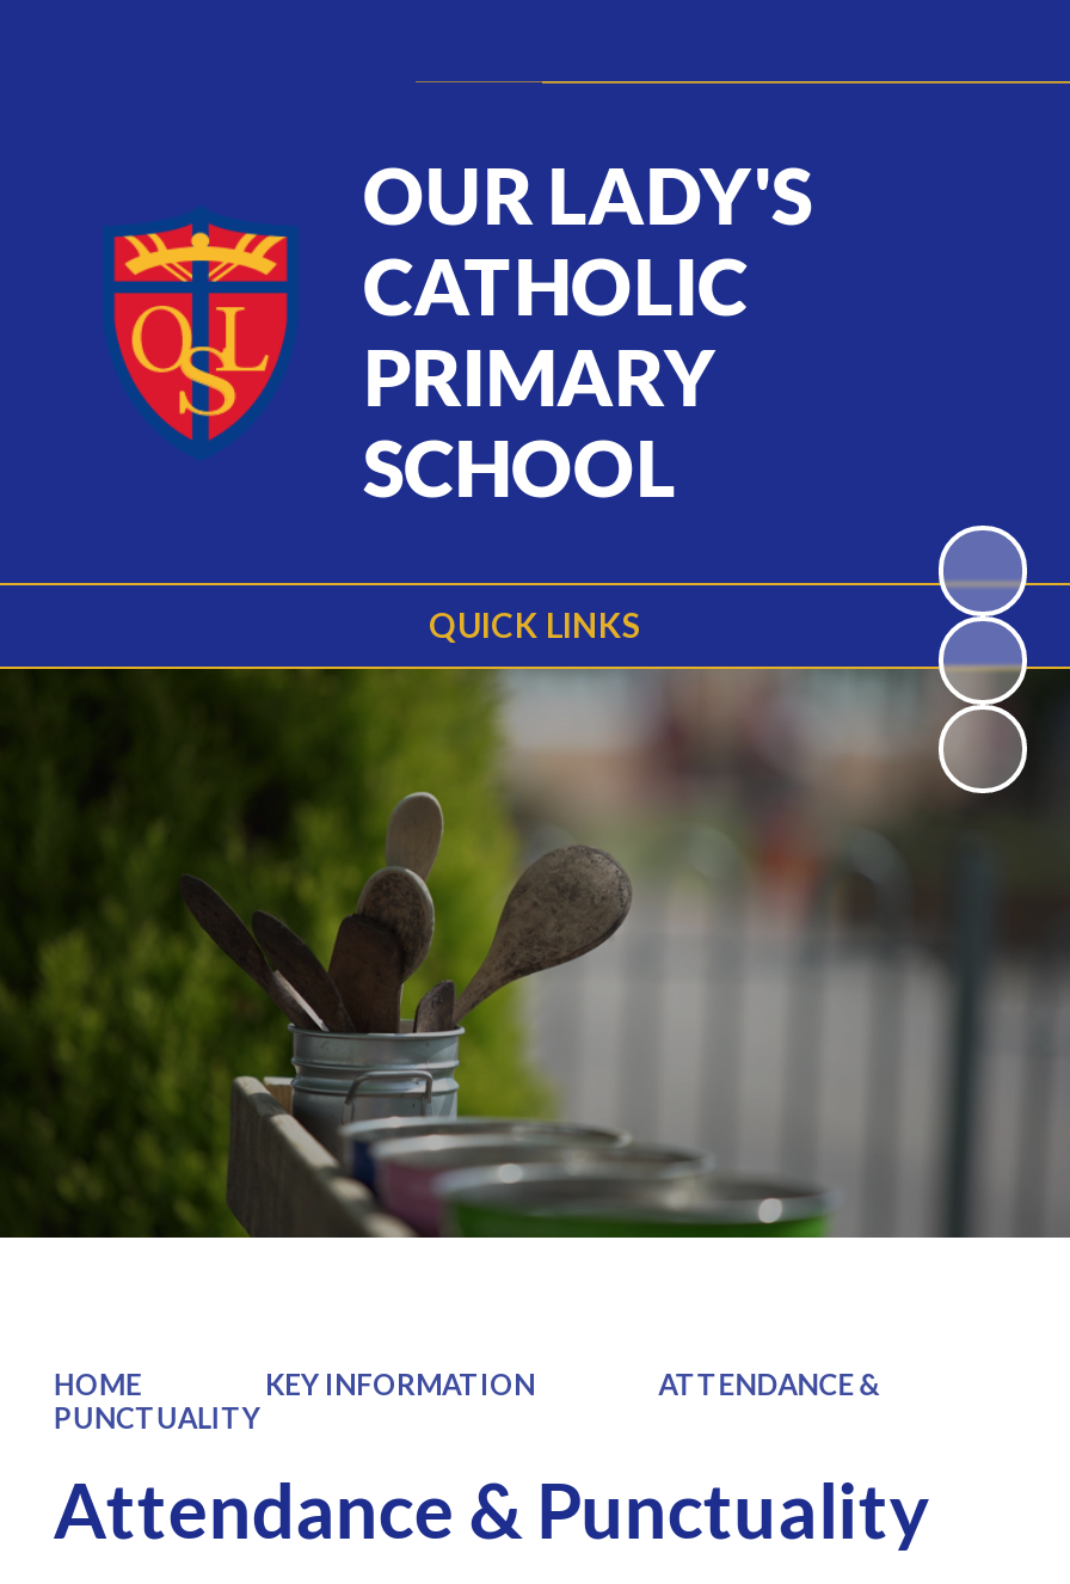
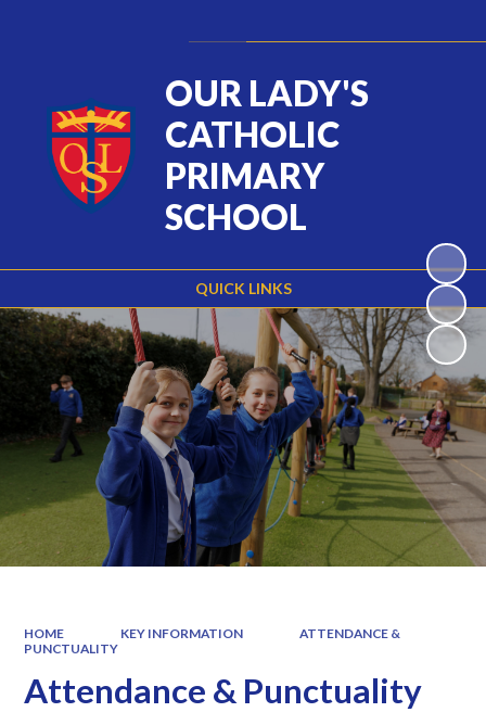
- [image]
+ [image]
